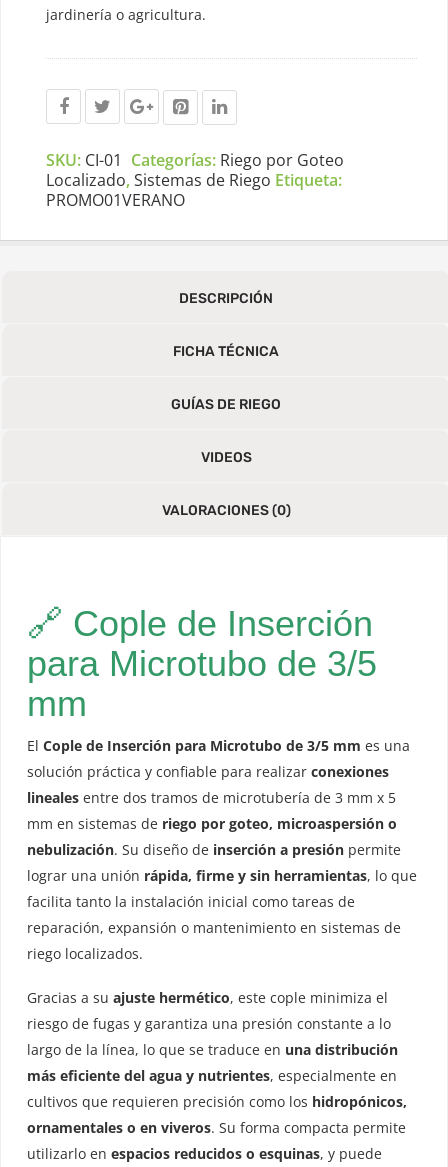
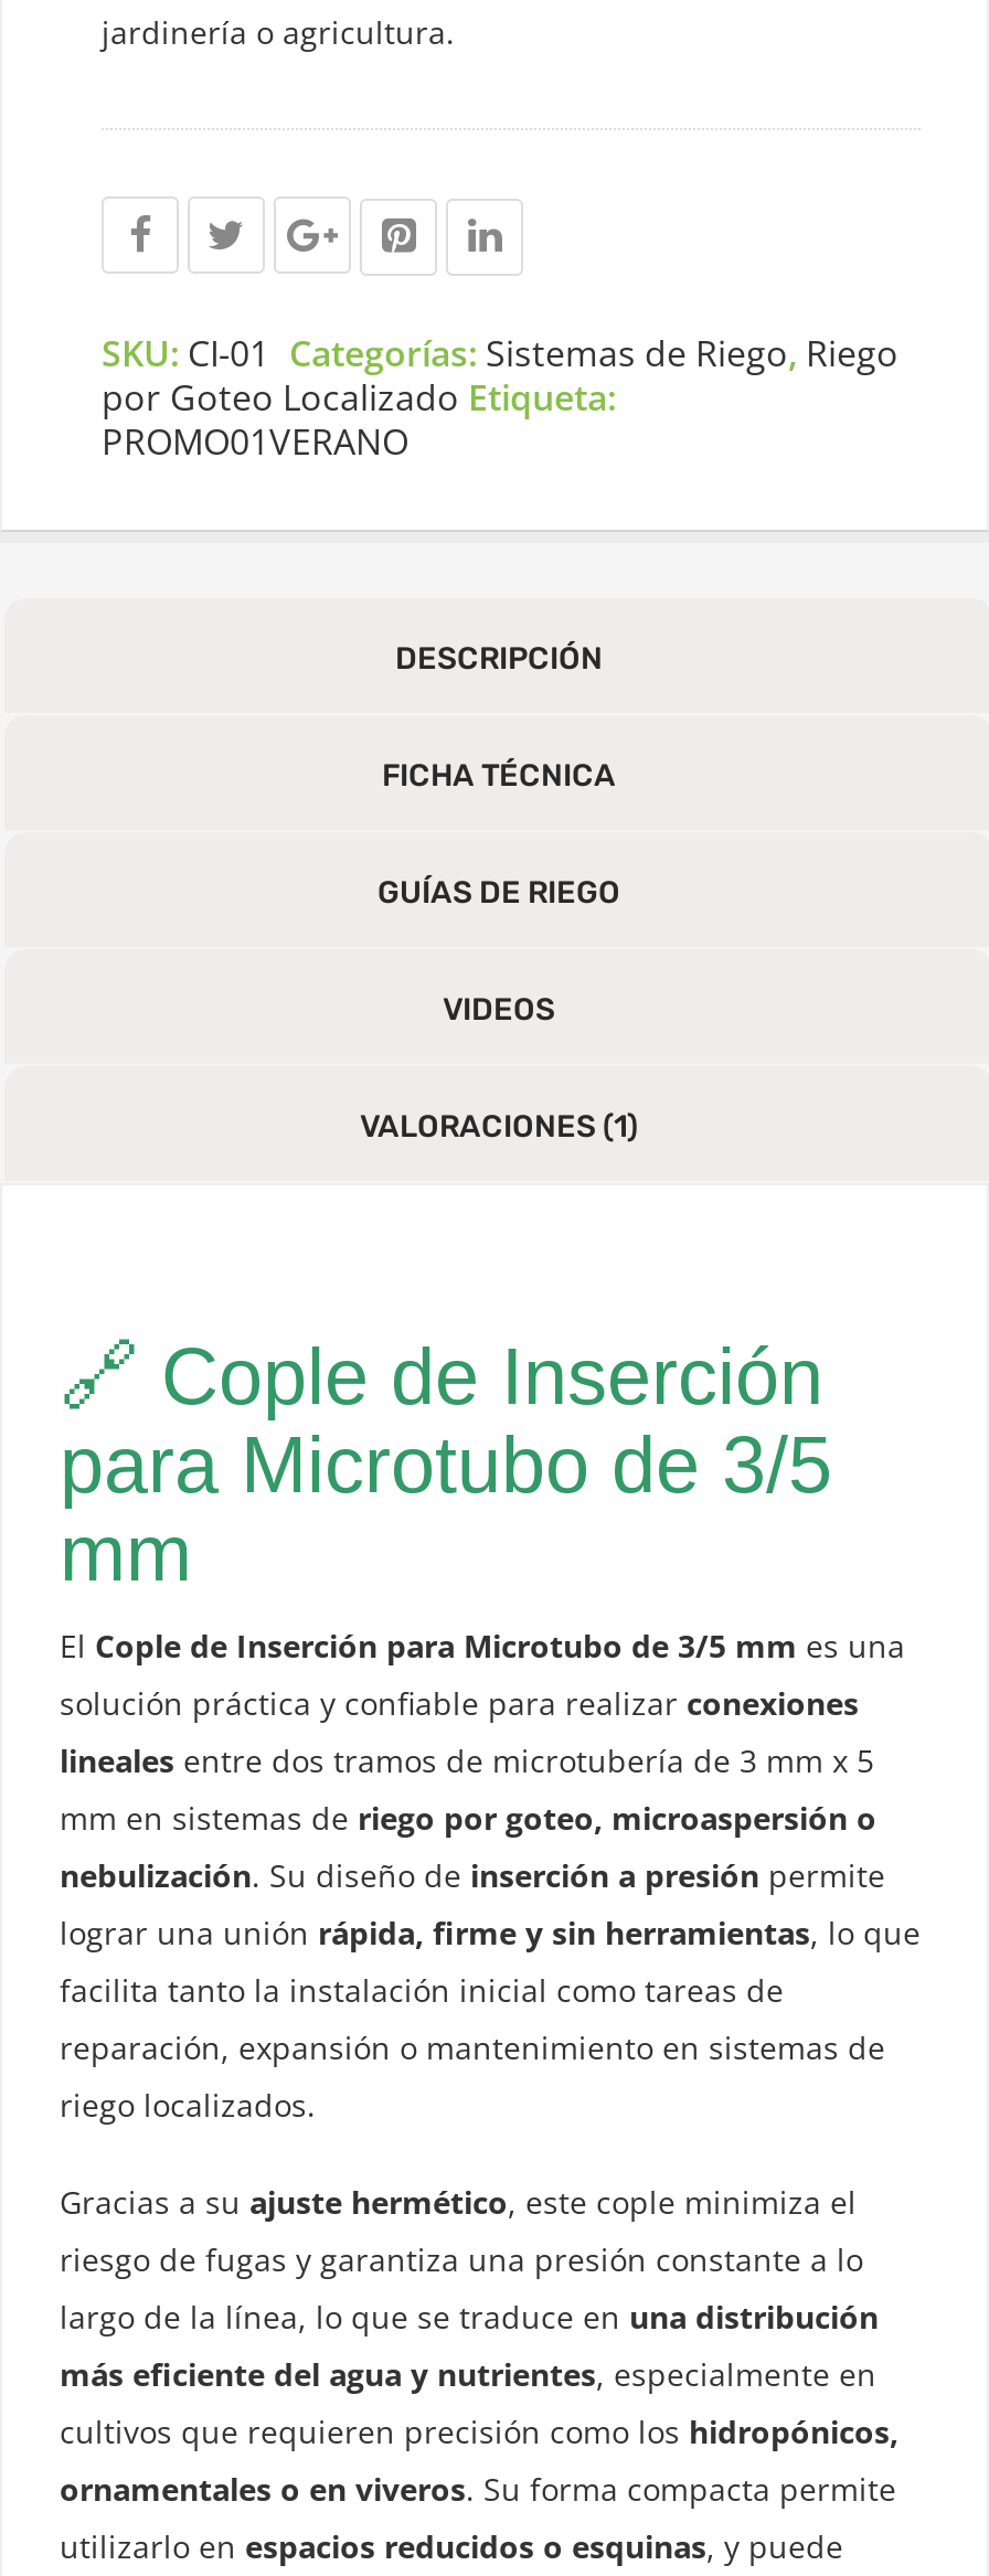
- SKU: CI-01 Categorías: Riego por Goteo
- Localizado, Sistemas de Riego Etiqueta:
+ SKU: CI-01 Categorías: Sistemas de Riego, Riego
+ por Goteo Localizado Etiqueta:

- VALORACIONES (0)
+ VALORACIONES (1)
